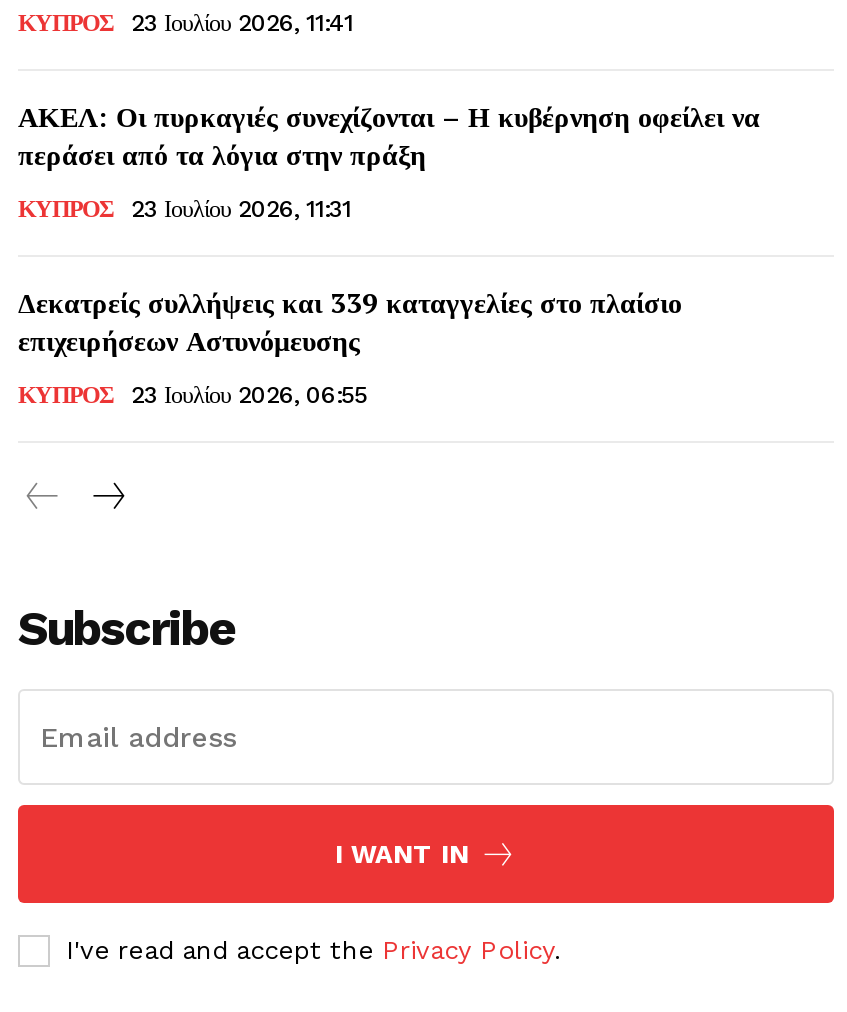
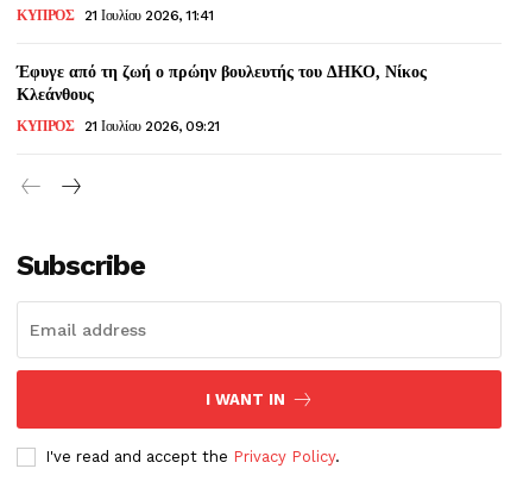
- ΚΥΠΡΟΣ 23 Ιουλίου 2026, 11:41
+ ΚΥΠΡΟΣ 21 Ιουλίου 2026, 11:41

- ΑΚΕΛ: Οι πυρκαγιές συνεχίζονται – Η κυβέρνηση οφείλει να
- περάσει από τα λόγια στην πράξη
+ Έφυγε από τη ζωή ο πρώην βουλευτής του ΔΗΚΟ, Νίκος
+ Κλεάνθους

- 23 Ιουλίου 2026, 11:31
- Δεκατρείς συλλήψεις και 339 καταγγελίες στο πλαίσιο
- επιχειρήσεων Αστυνόμευσης
- ΚΥΠΡΟΣ
- 23 Ιουλίου 2026, 06:55
+ 21 Ιουλίου 2026, 09:21
